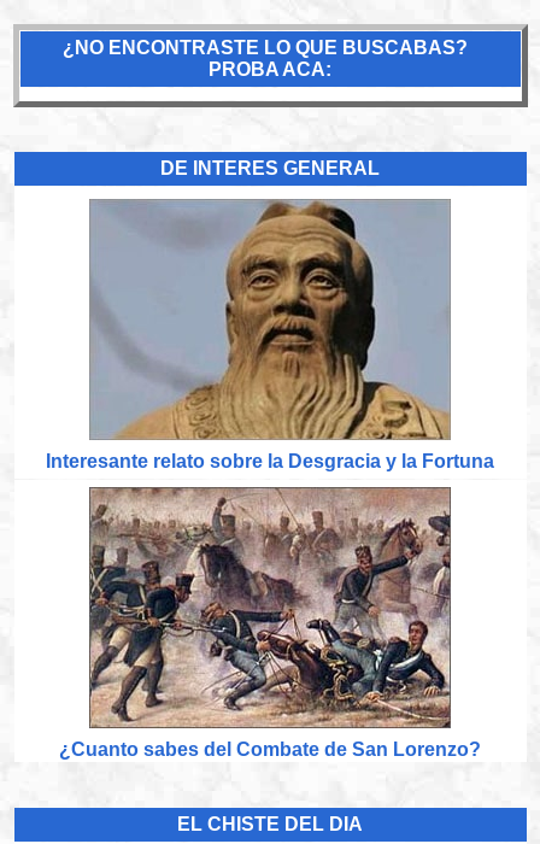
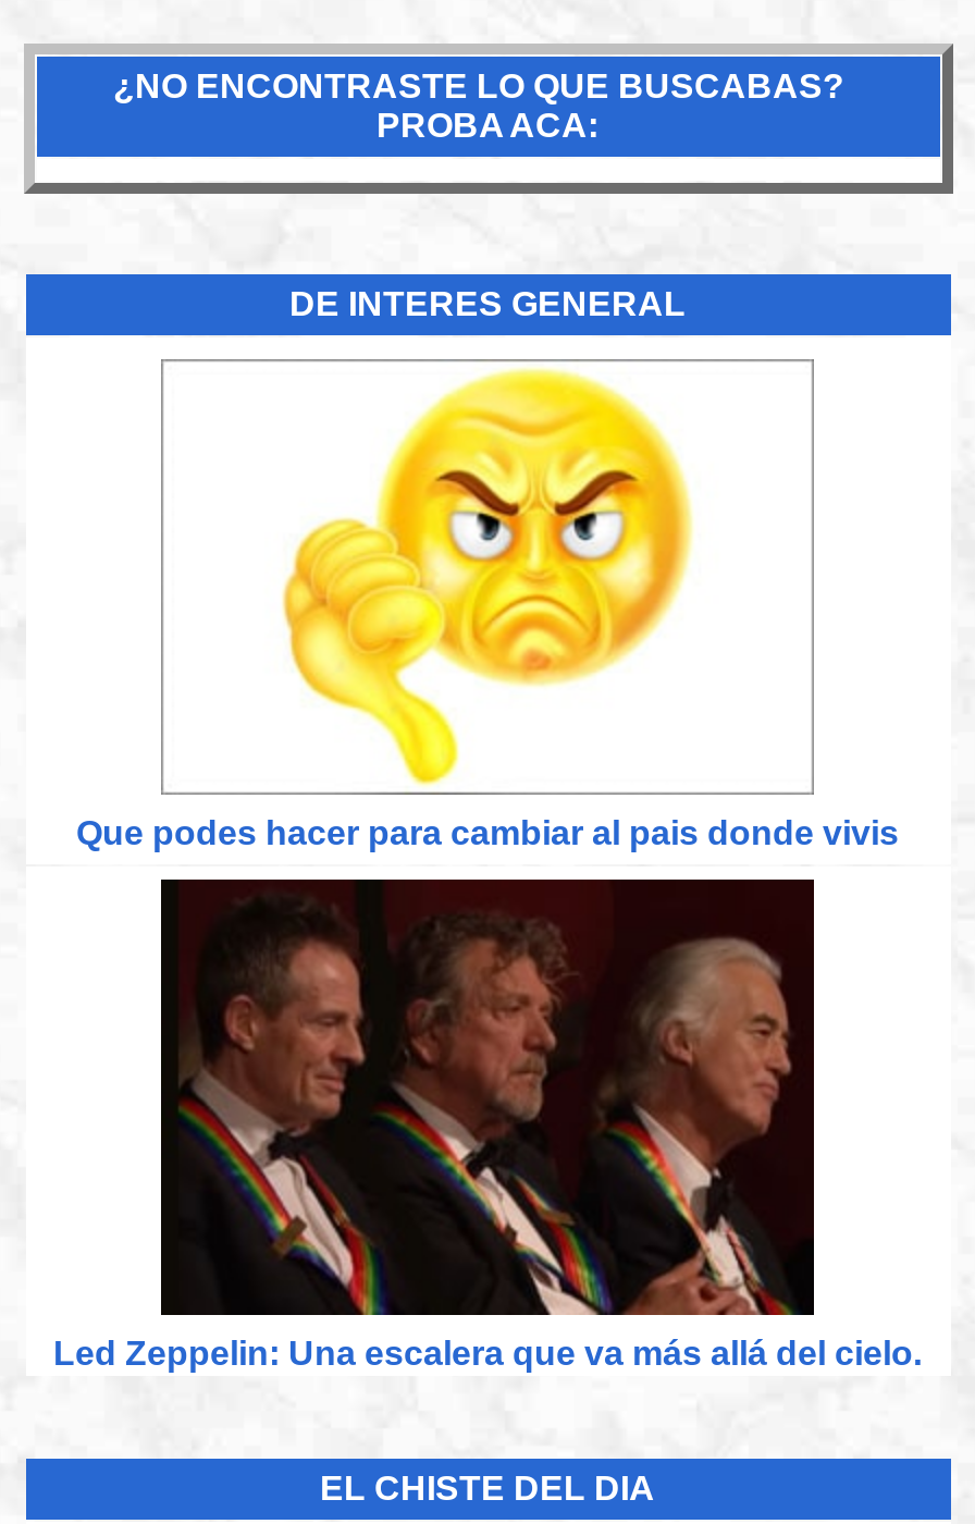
- [image]
- Interesante relato sobre la Desgracia y la Fortuna
+ [image]
+ Que podes hacer para cambiar al pais donde vivis

- [image]
- ¿Cuanto sabes del Combate de San Lorenzo?
+ [image]
+ Led Zeppelin: Una escalera que va más allá del cielo.
